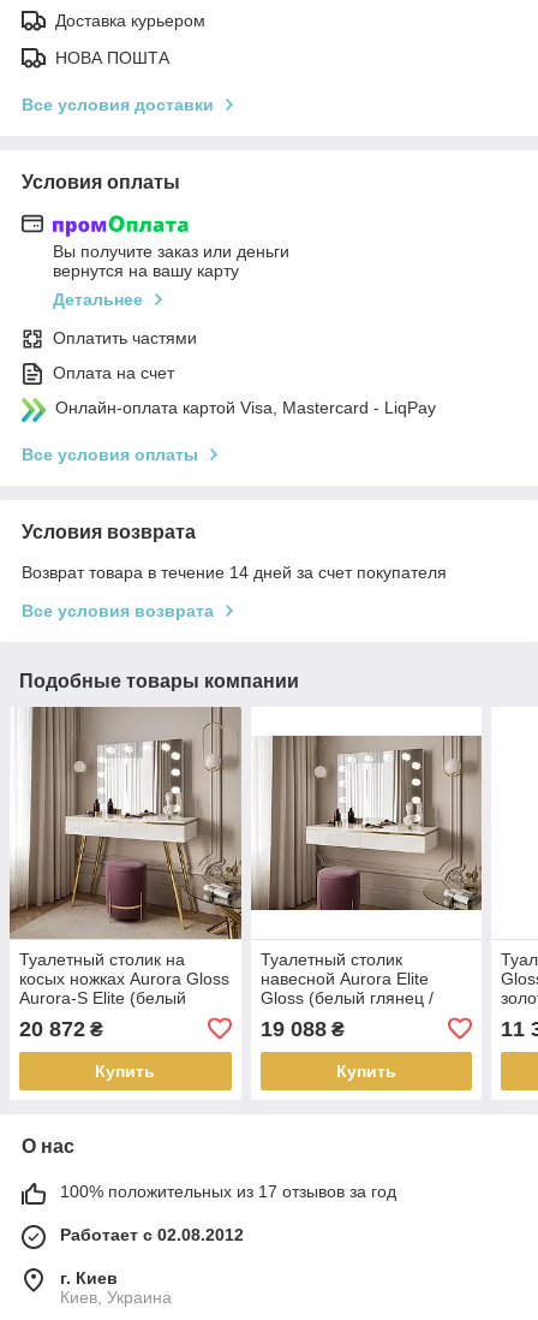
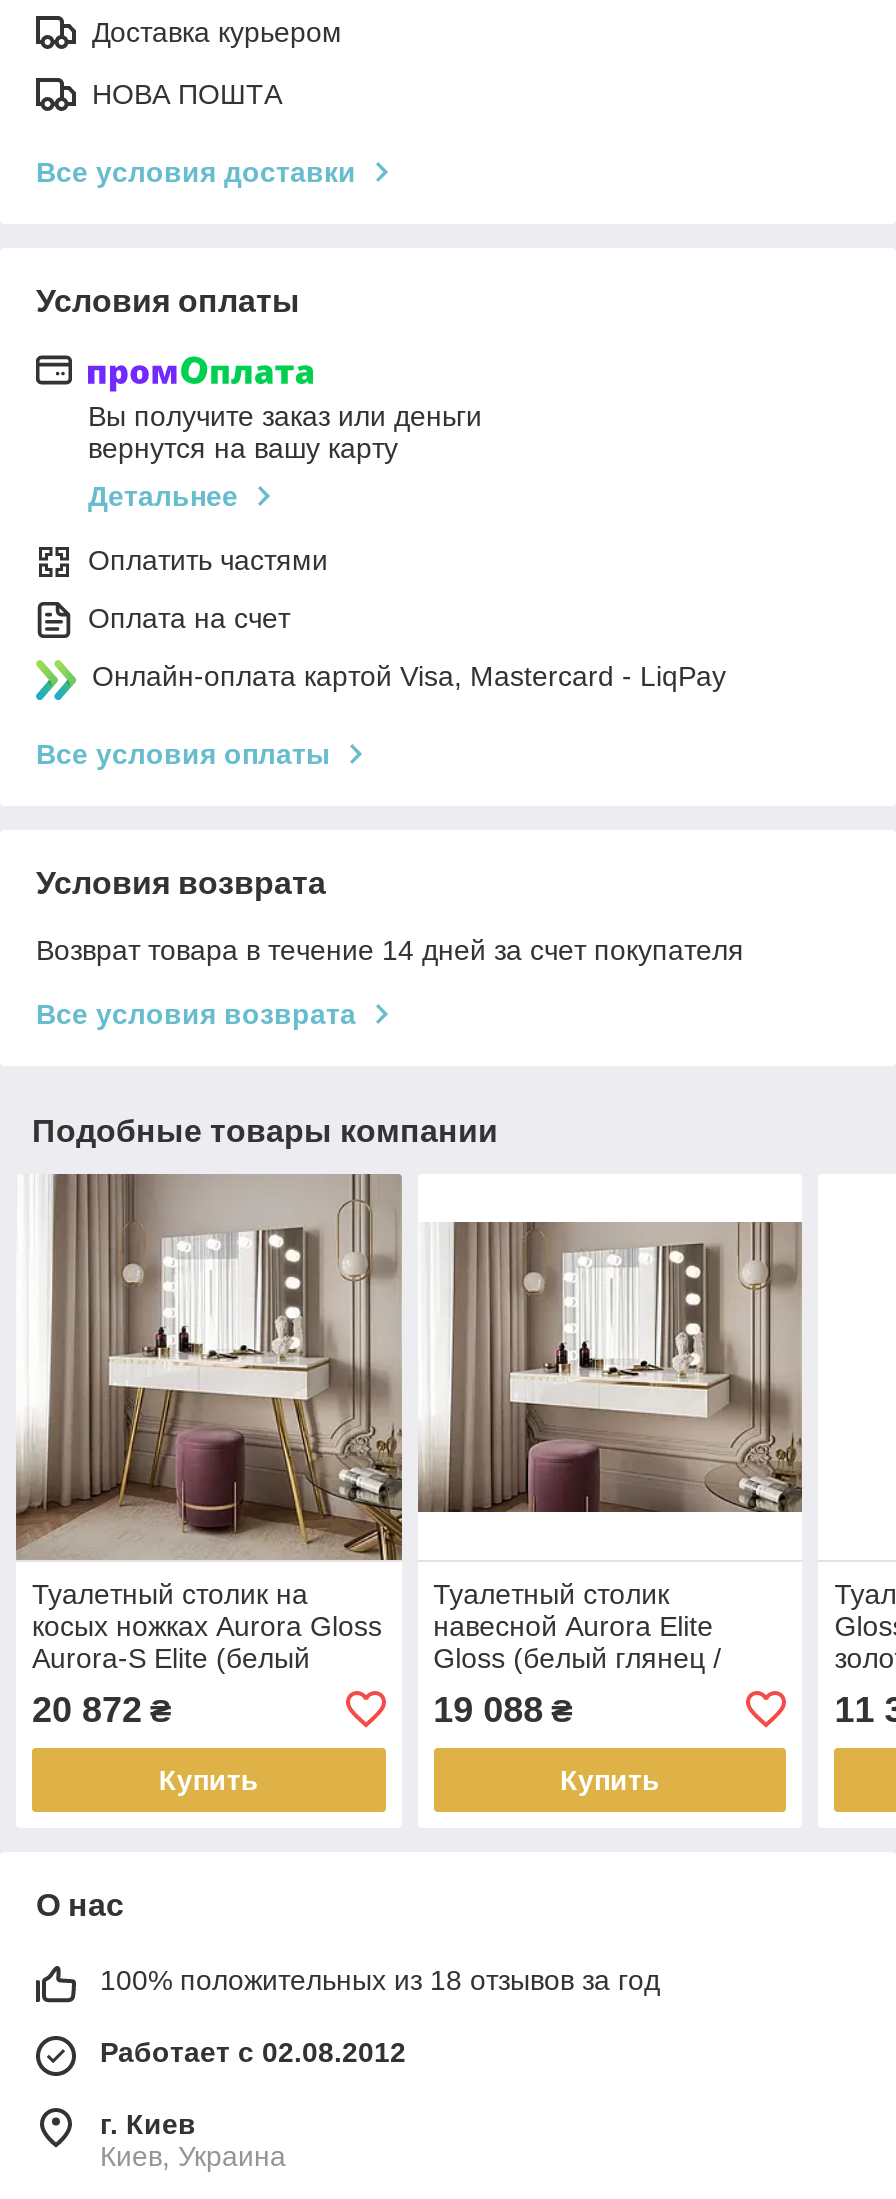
- 100% положительных из 17 отзывов за год
+ 100% положительных из 18 отзывов за год
